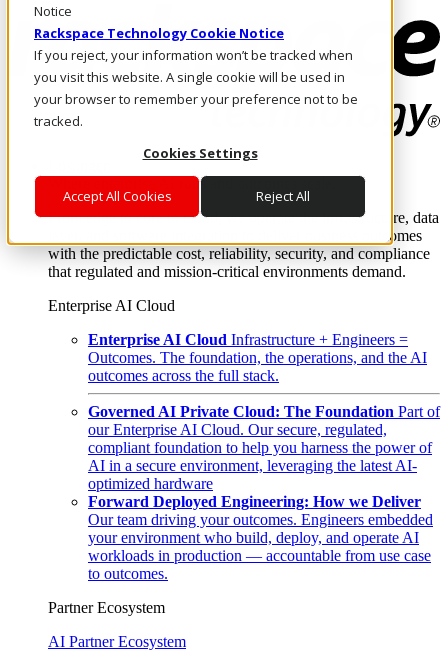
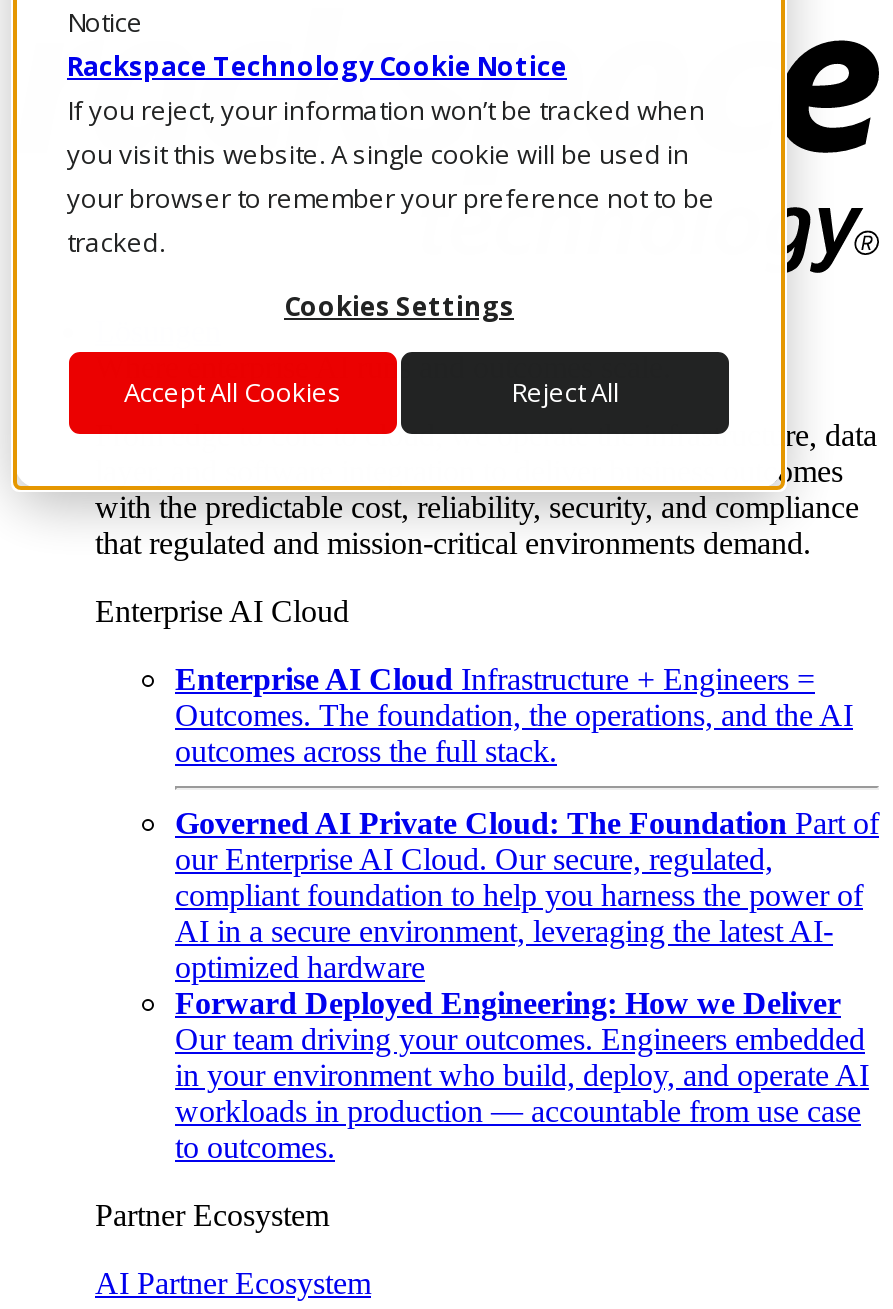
- your environment who build, deploy, and operate AI
+ in your environment who build, deploy, and operate AI
